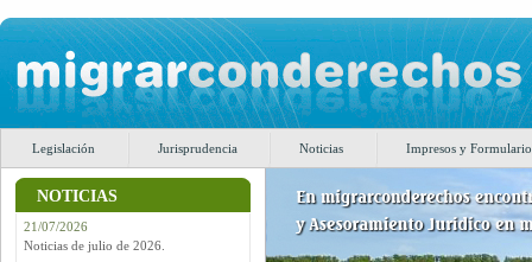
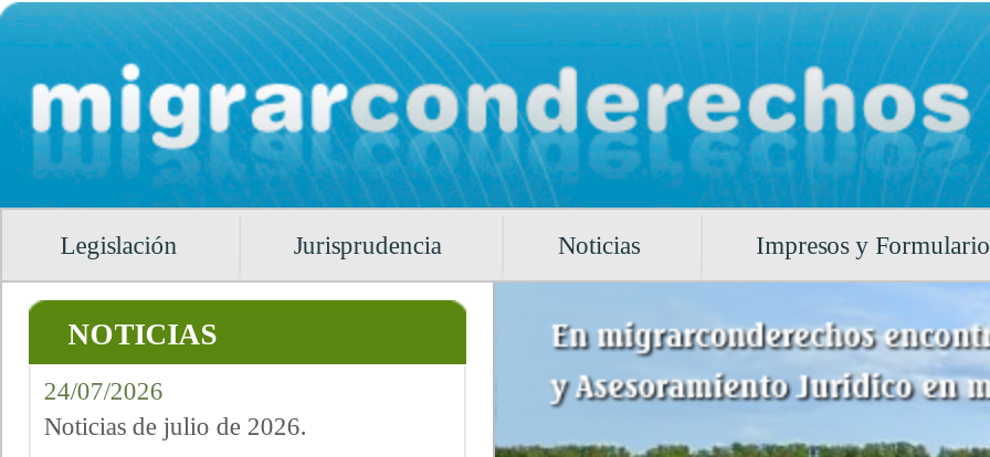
- 21/07/2026
+ 24/07/2026
